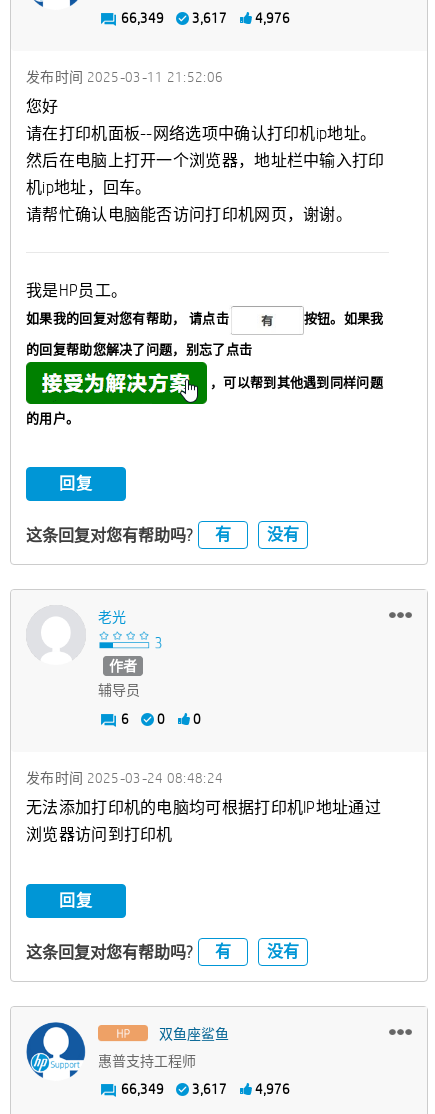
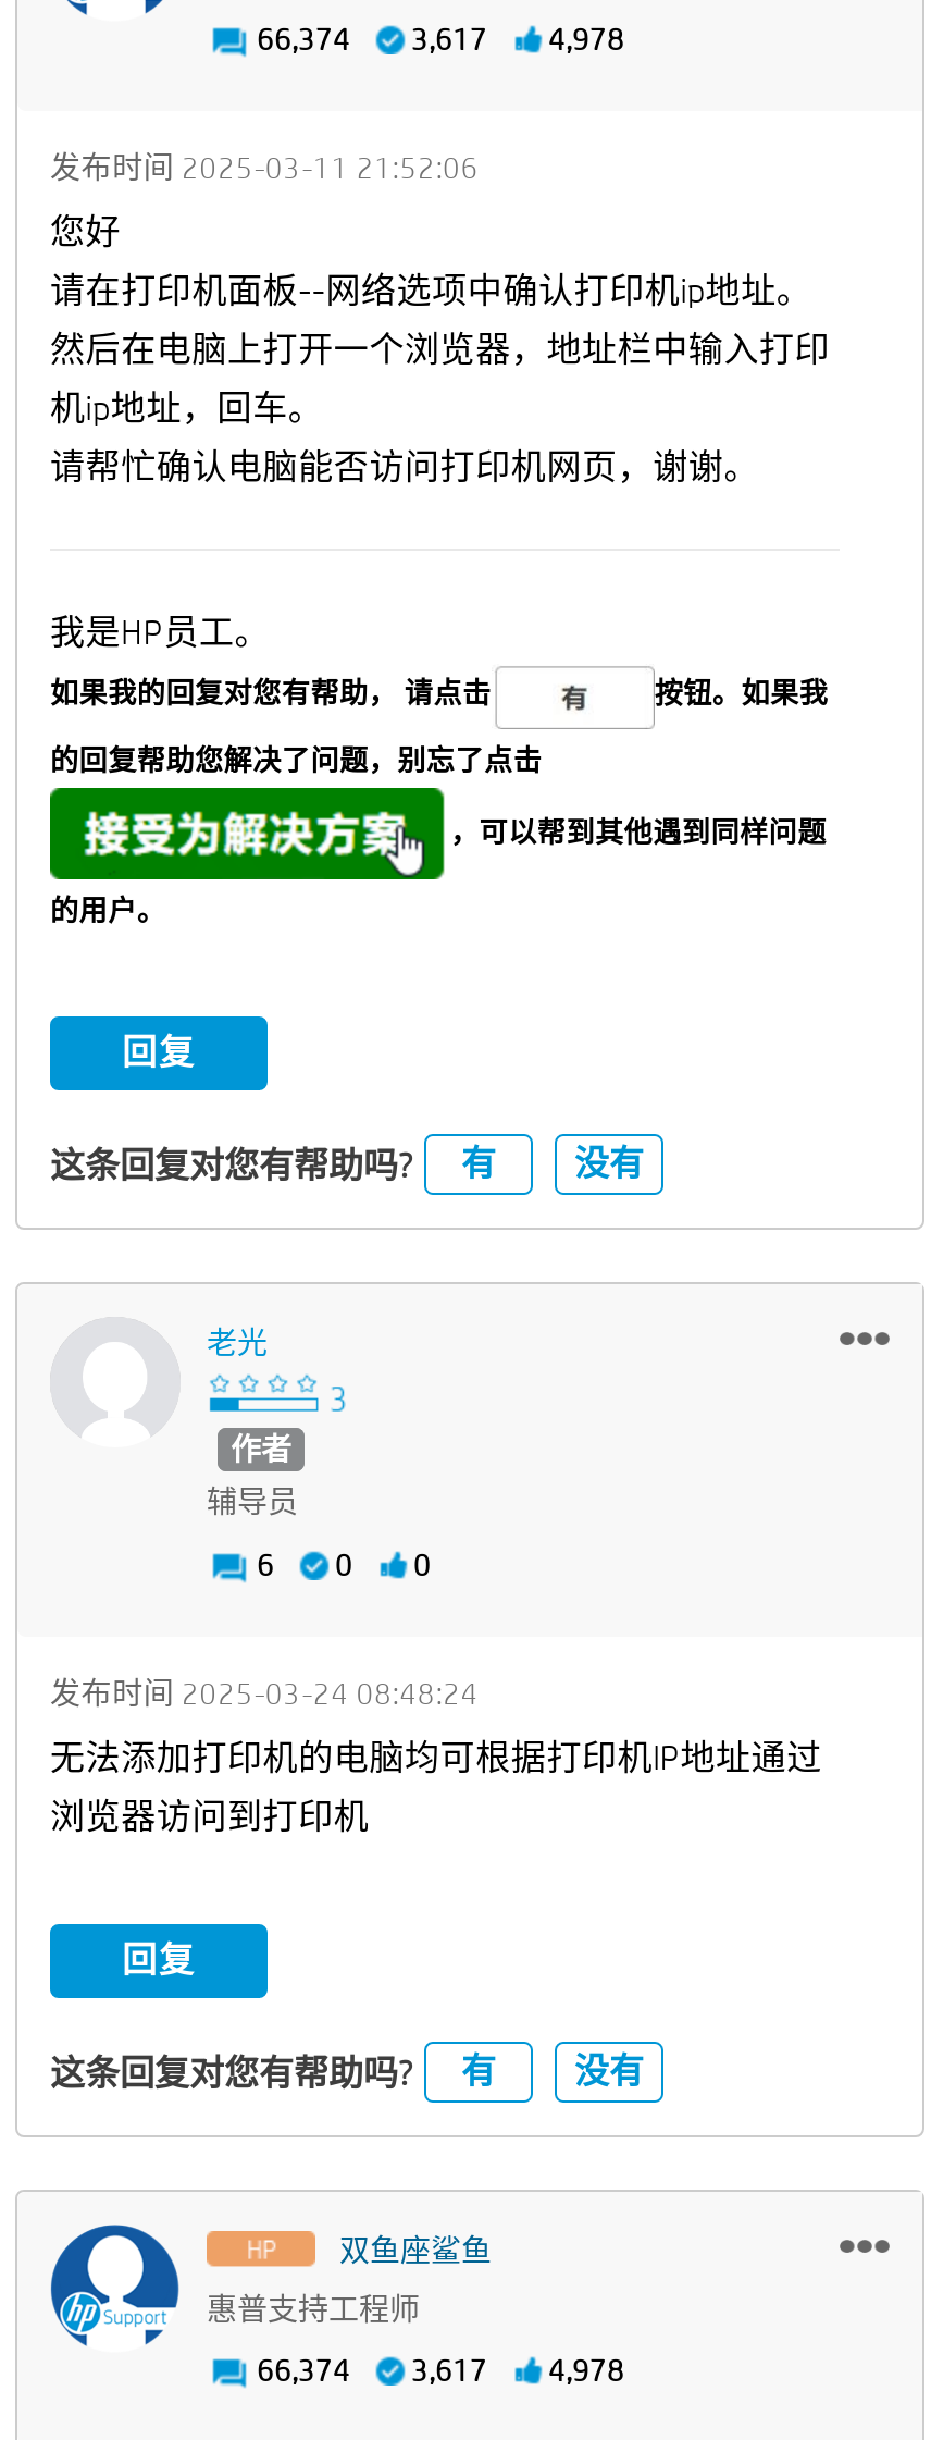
- 66,349
+ 66,374

- 4,976
+ 4,978

- 66,349
+ 66,374

- 4,976
+ 4,978
